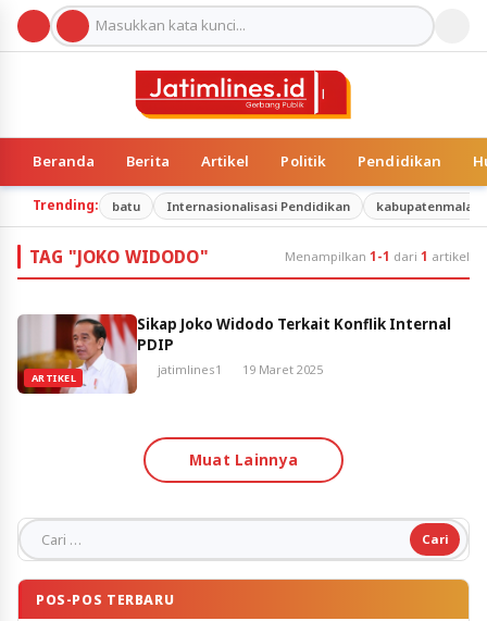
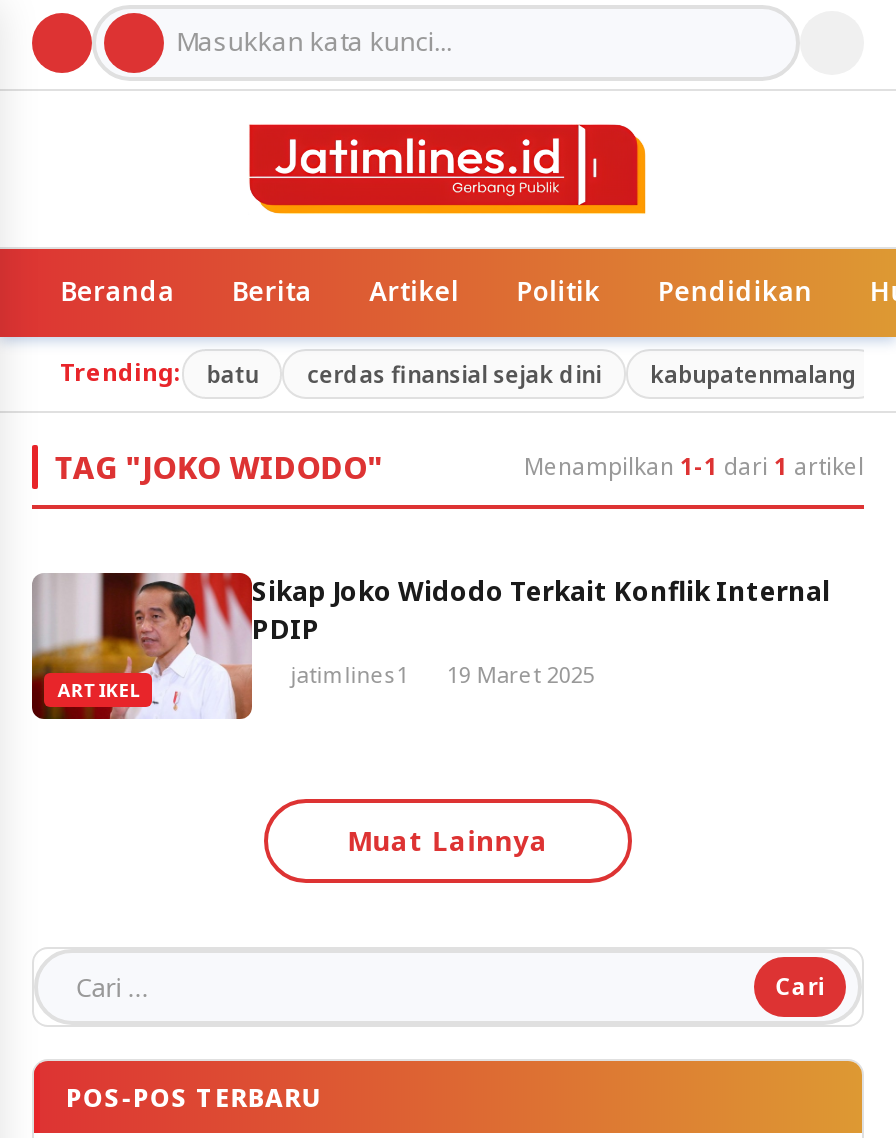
- Internasionalisasi Pendidikan
+ cerdas finansial sejak dini
